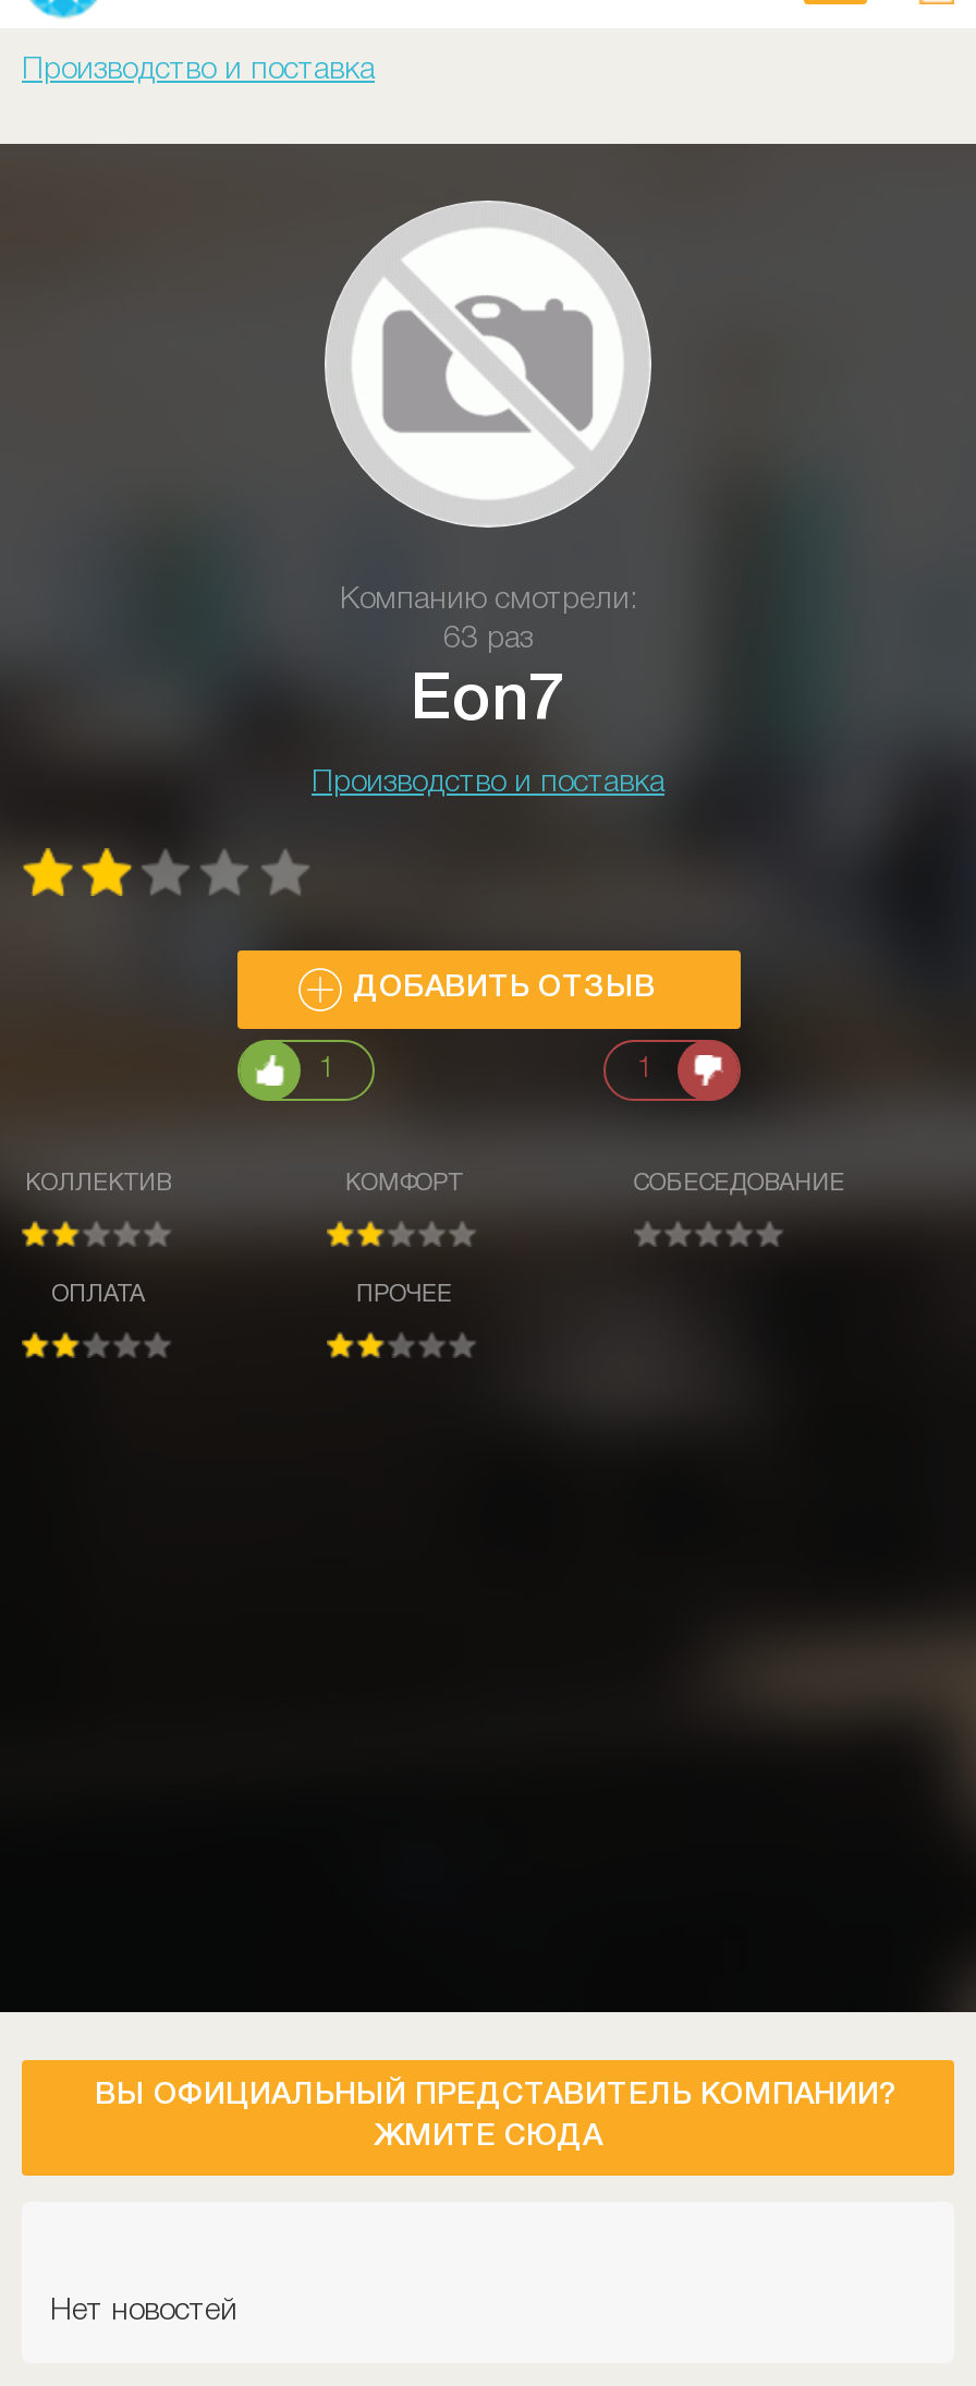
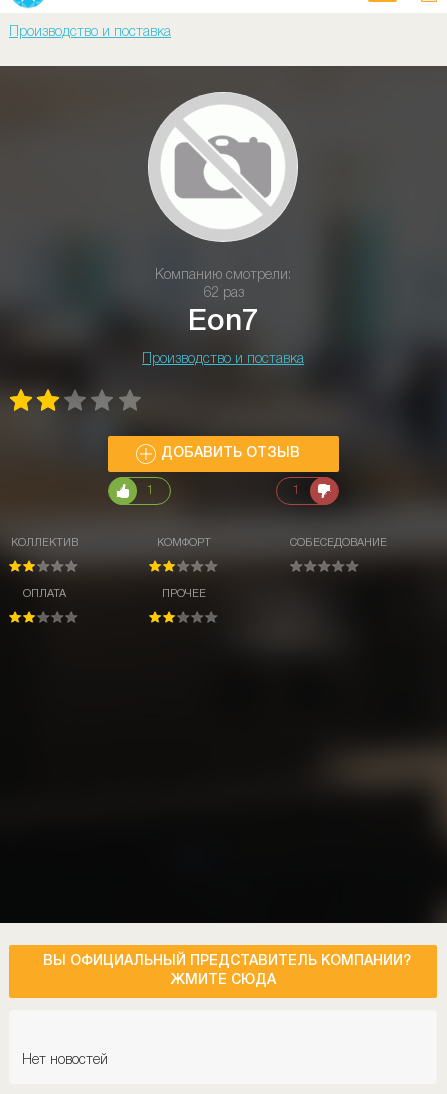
- 63 раз
+ 62 раз
